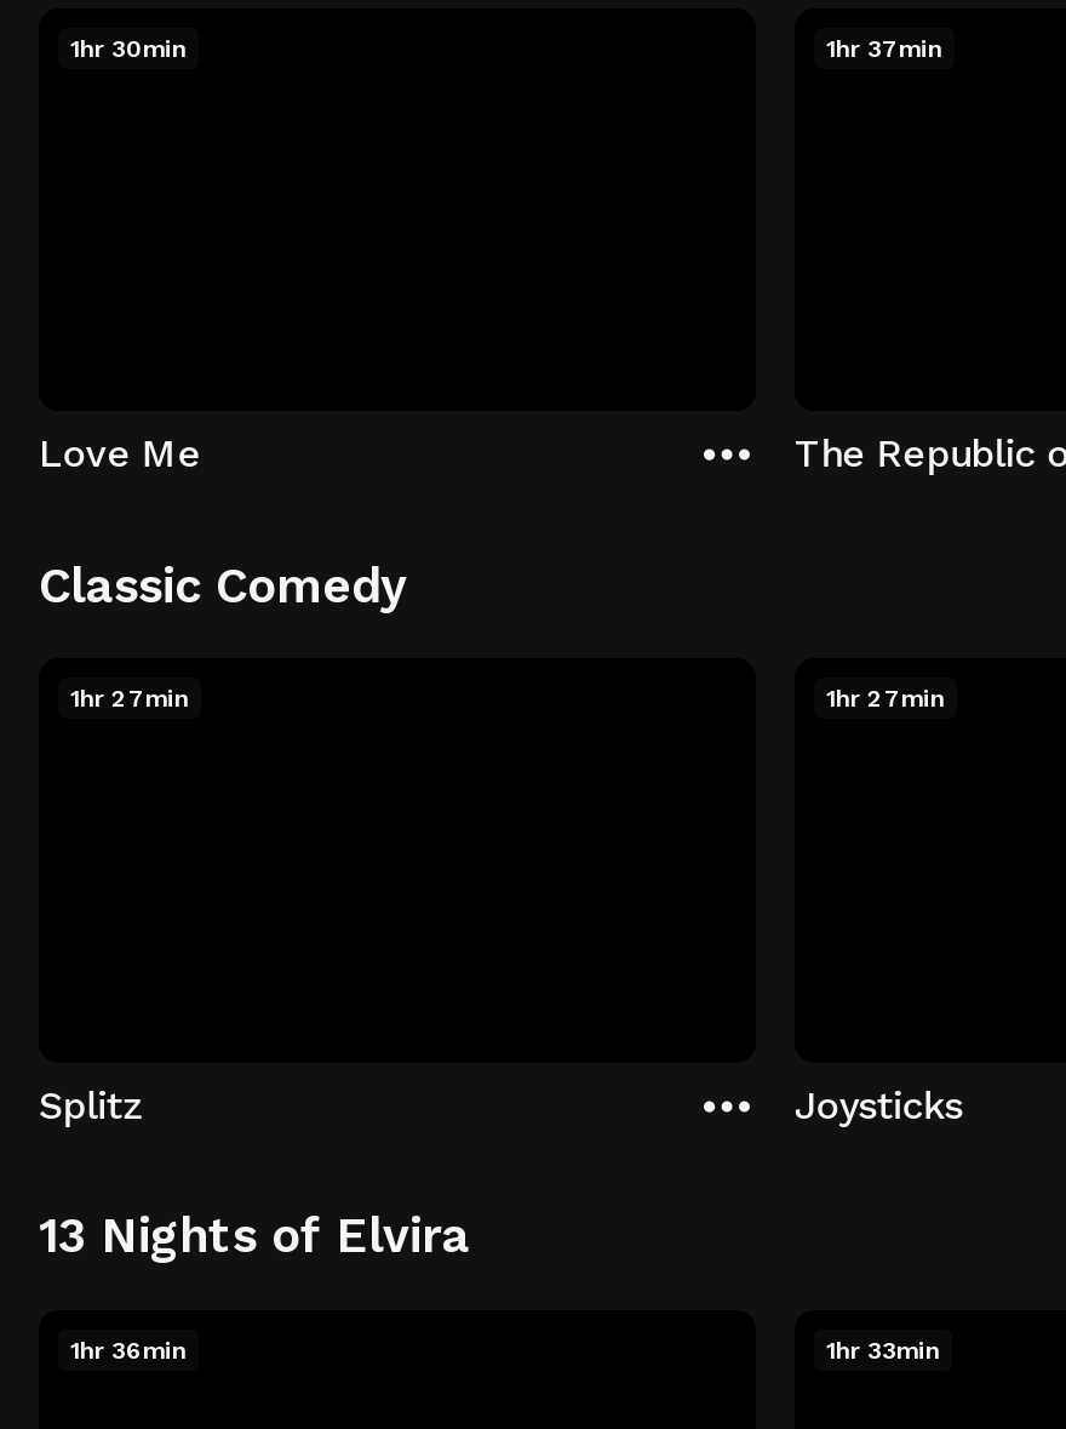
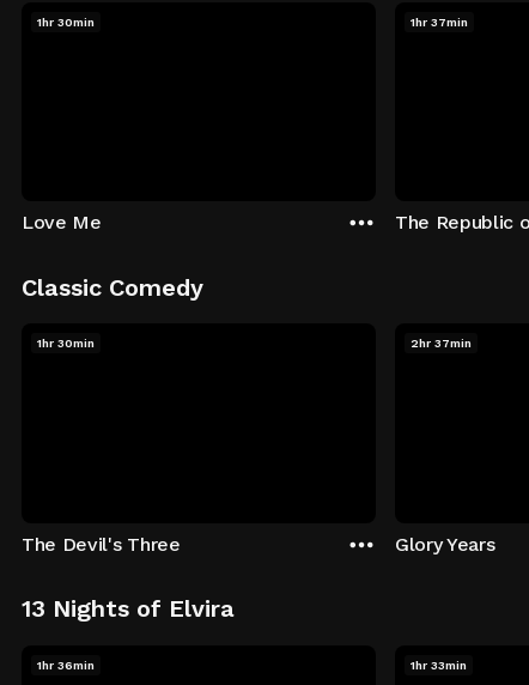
- 1hr 27min
+ 1hr 30min

- 1hr 27min
+ 2hr 37min

- Splitz
+ The Devil's Three

- Joysticks
+ Glory Years
